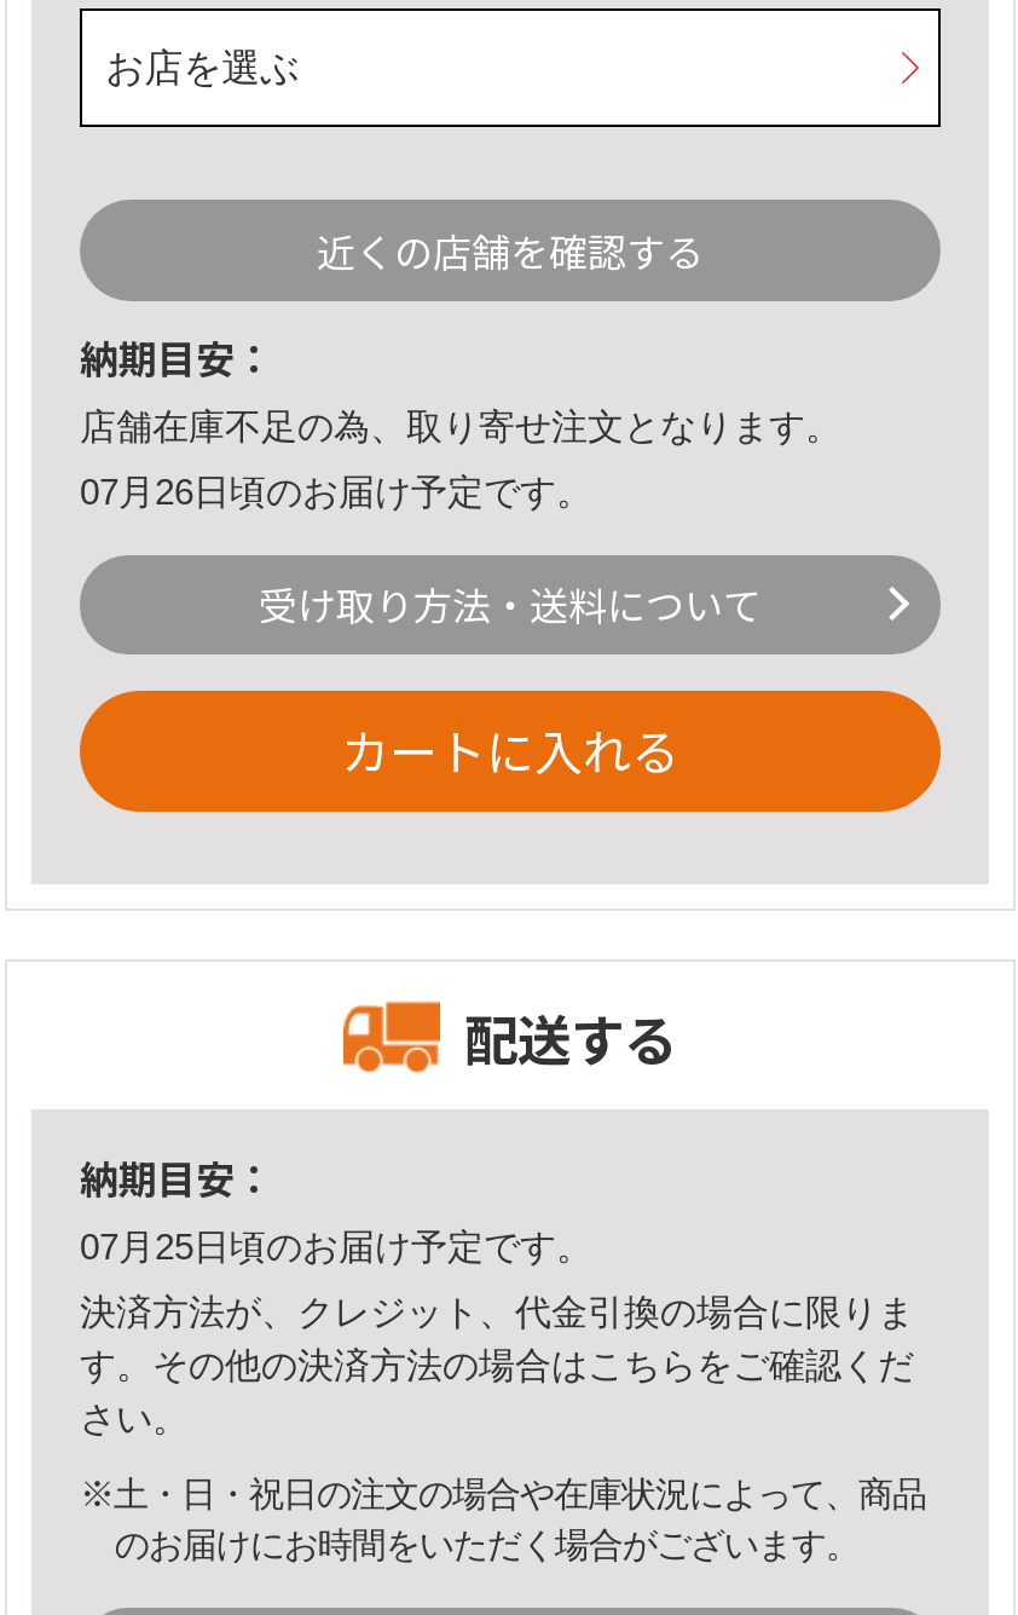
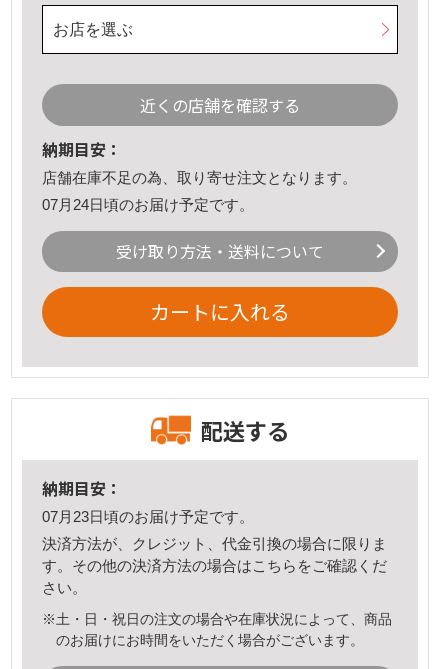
- 07月26日頃のお届け予定です。
+ 07月24日頃のお届け予定です。

- 07月25日頃のお届け予定です。
+ 07月23日頃のお届け予定です。
